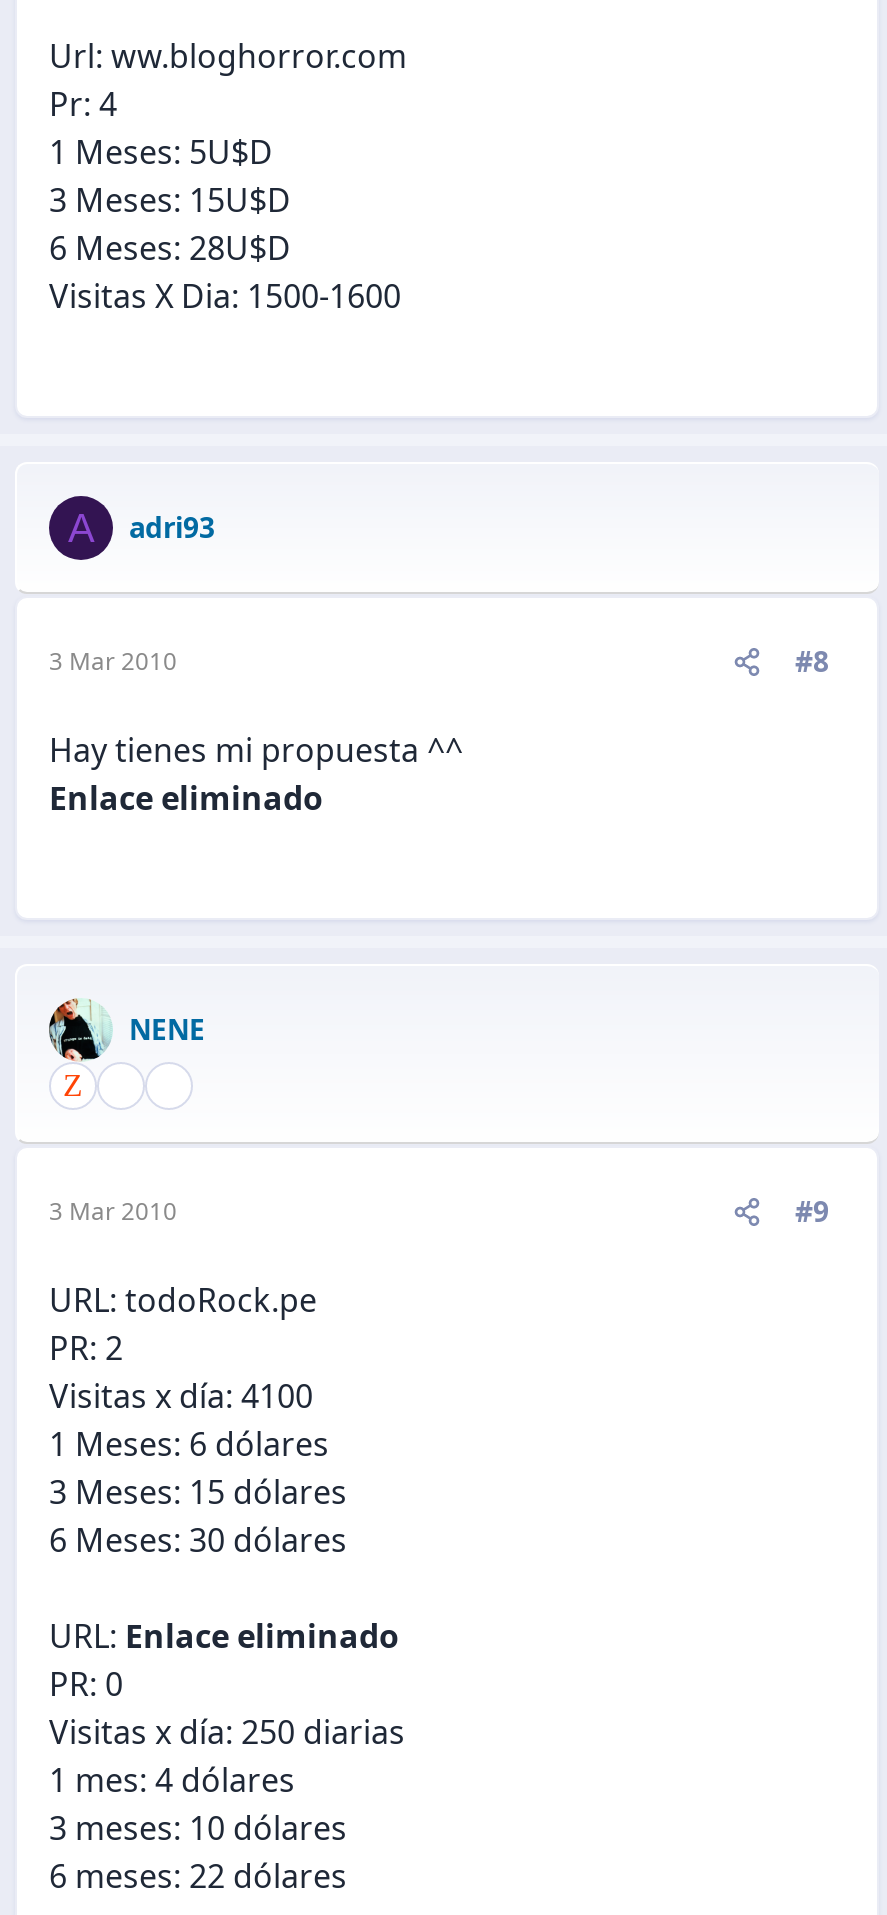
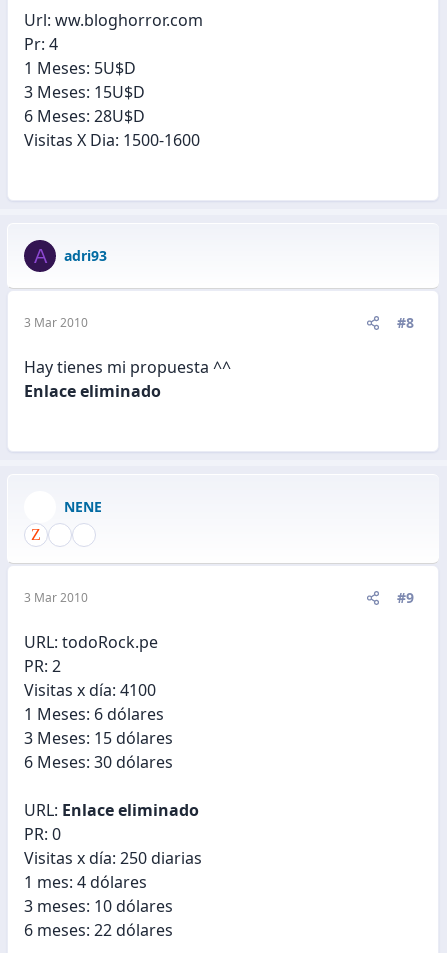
- [image]
